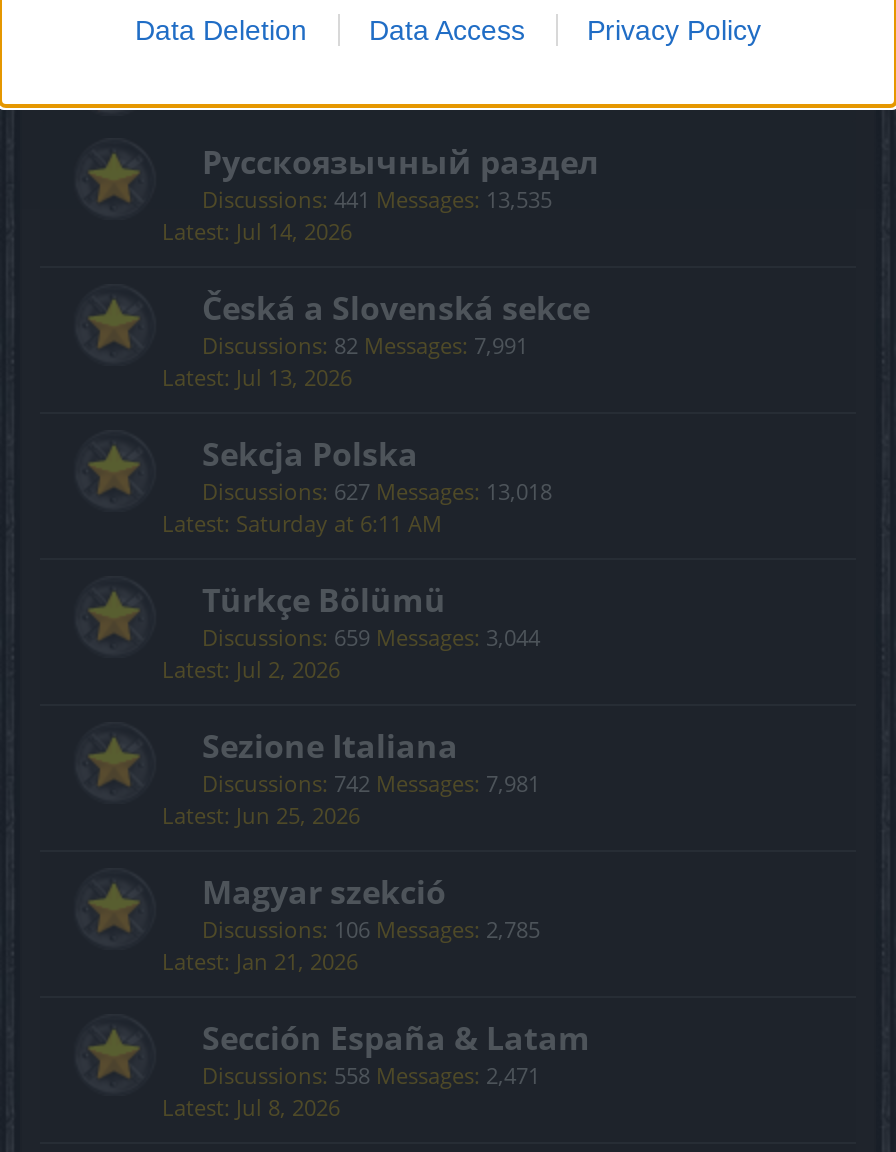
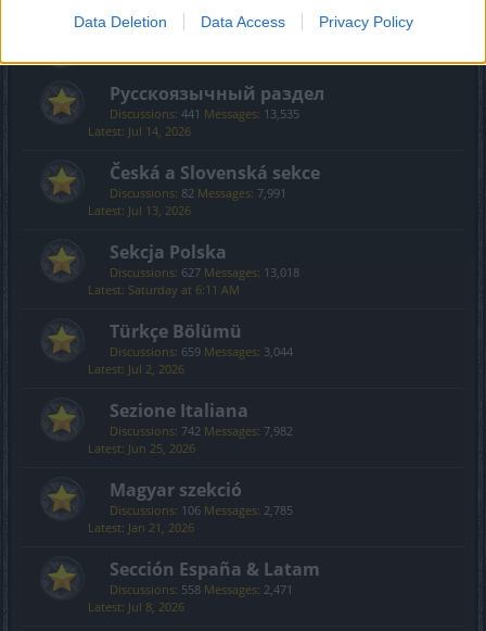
- Discussions: 742 Messages: 7,981
+ Discussions: 742 Messages: 7,982
